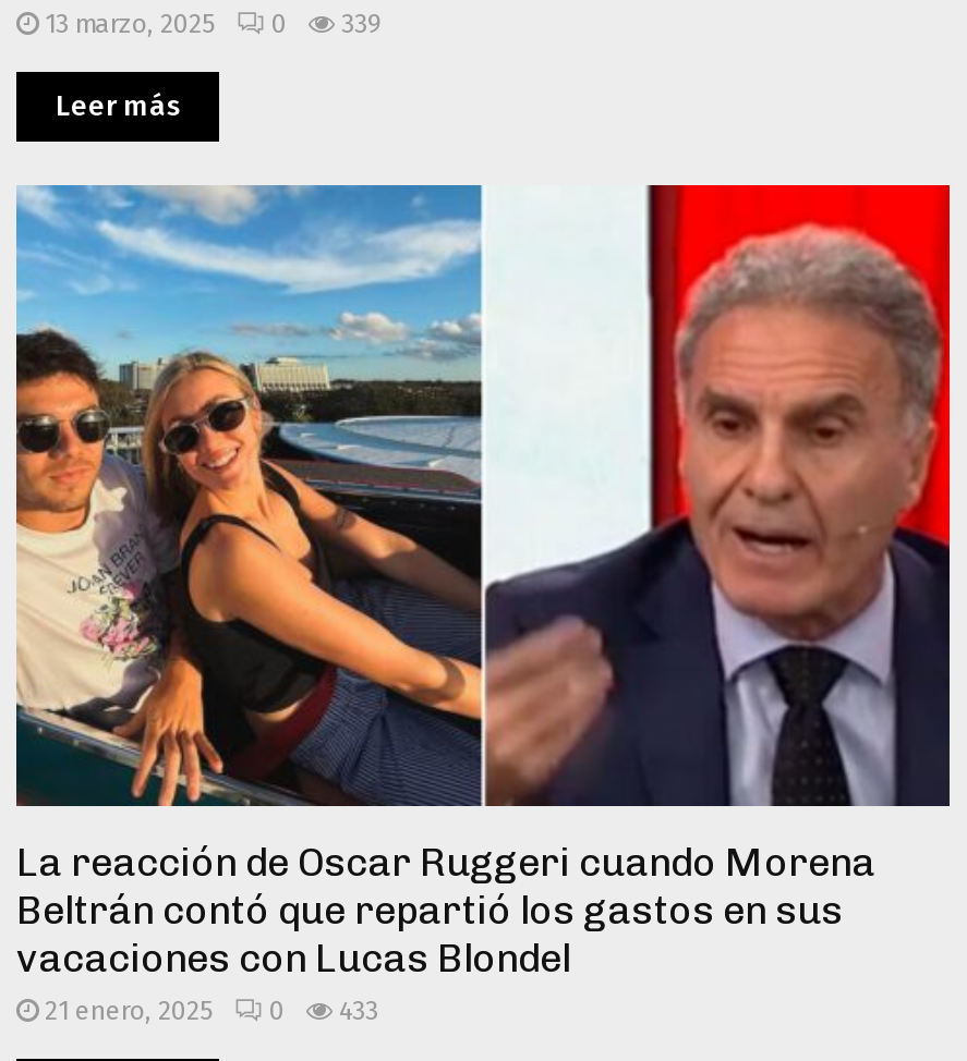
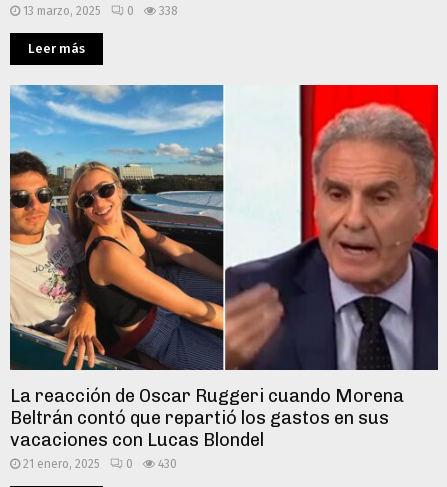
- 13 marzo, 2025 0 339
+ 13 marzo, 2025 0 338

- 21 enero, 2025 0 433
+ 21 enero, 2025 0 430
